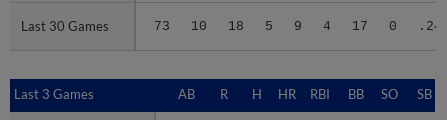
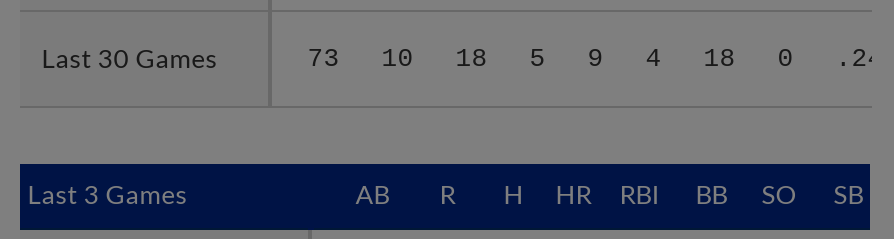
- 17
+ 18
